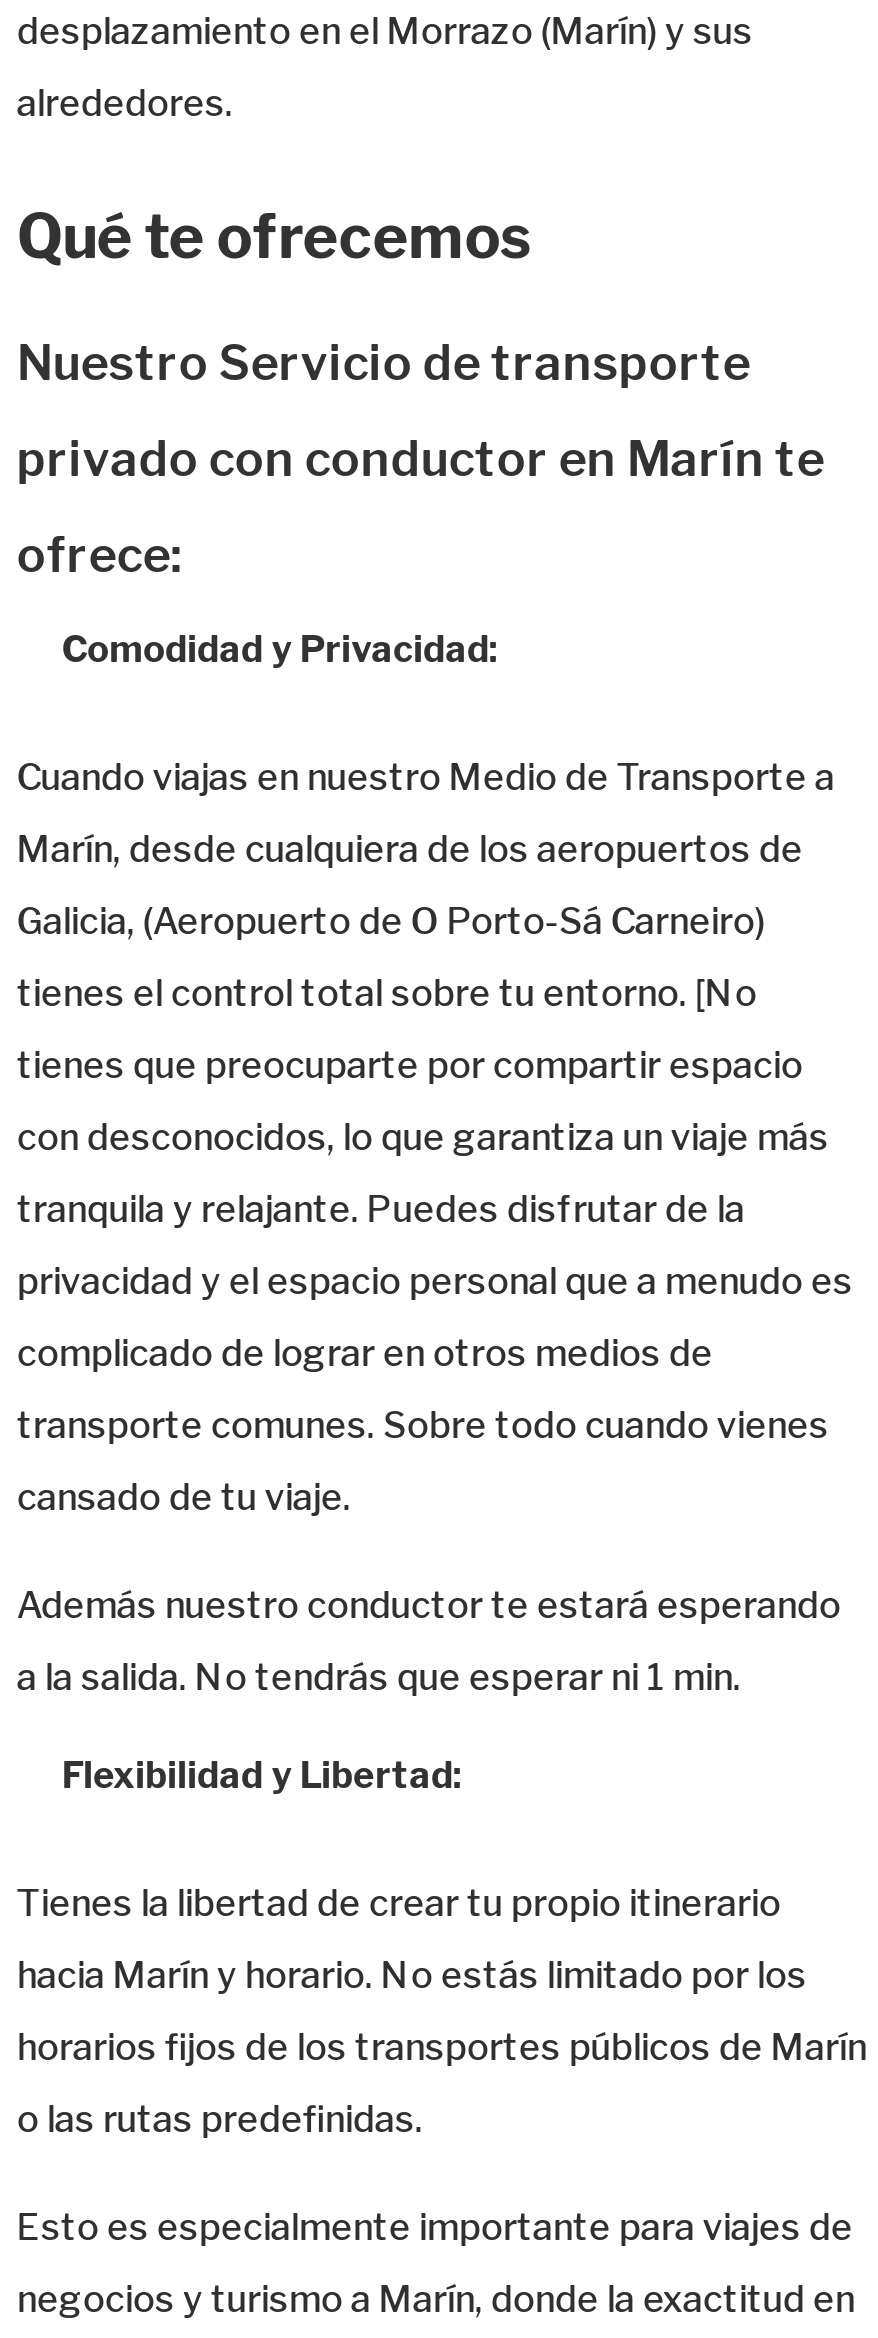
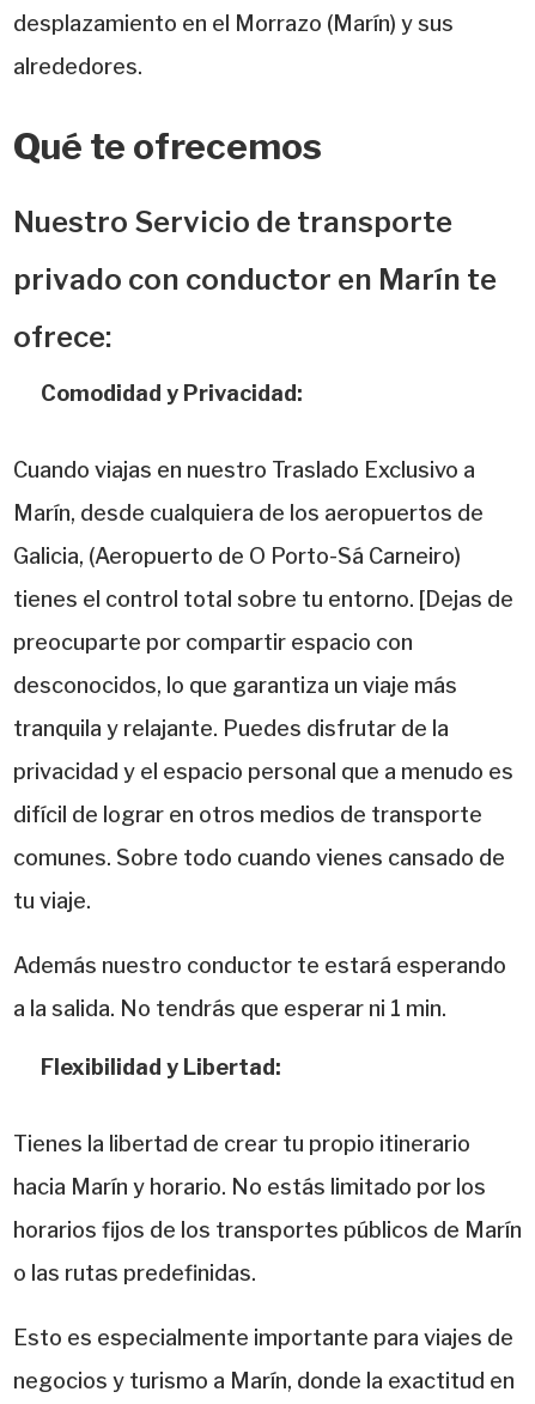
- Cuando viajas en nuestro Medio de Transporte a
+ Cuando viajas en nuestro Traslado Exclusivo a

- tienes el control total sobre tu entorno. [No
+ tienes el control total sobre tu entorno. [Dejas de

- tienes que preocuparte por compartir espacio
+ preocuparte por compartir espacio con

- con desconocidos, lo que garantiza un viaje más
+ desconocidos, lo que garantiza un viaje más

- complicado de lograr en otros medios de
+ difícil de lograr en otros medios de transporte

- transporte comunes. Sobre todo cuando vienes
+ comunes. Sobre todo cuando vienes cansado de

- cansado de tu viaje.
+ tu viaje.
